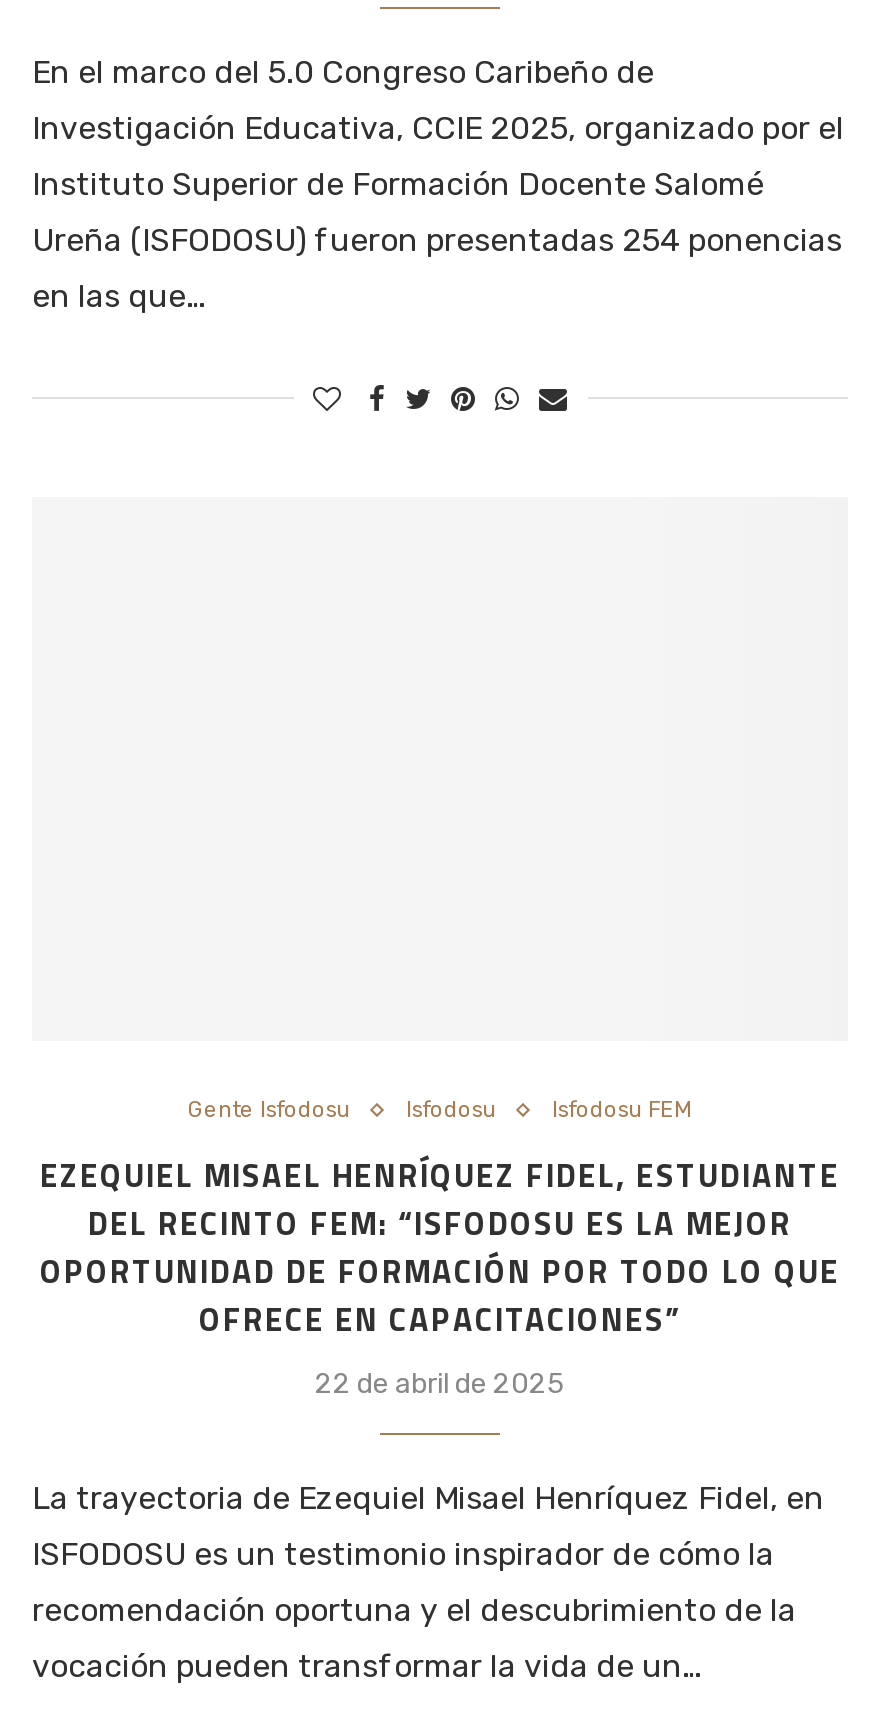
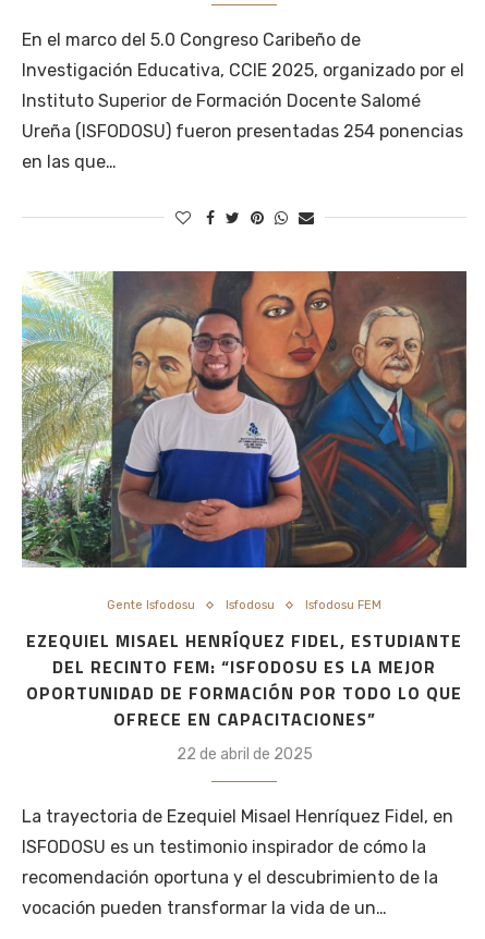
+ [image]
